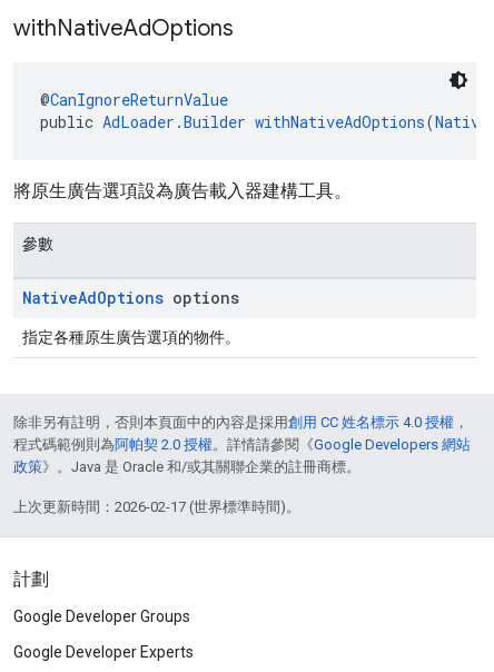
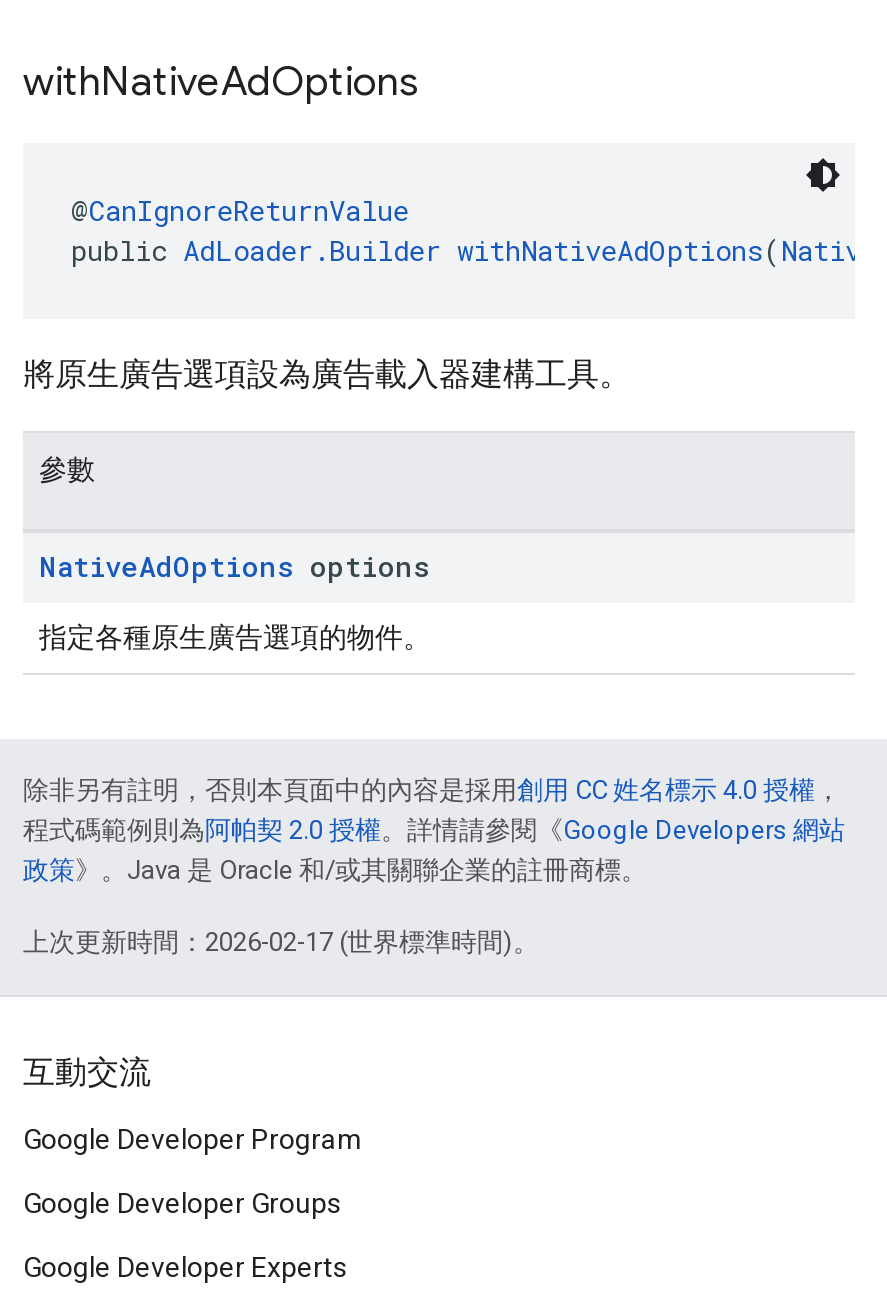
- 計劃
+ 互動交流
+ Google Developer Program
